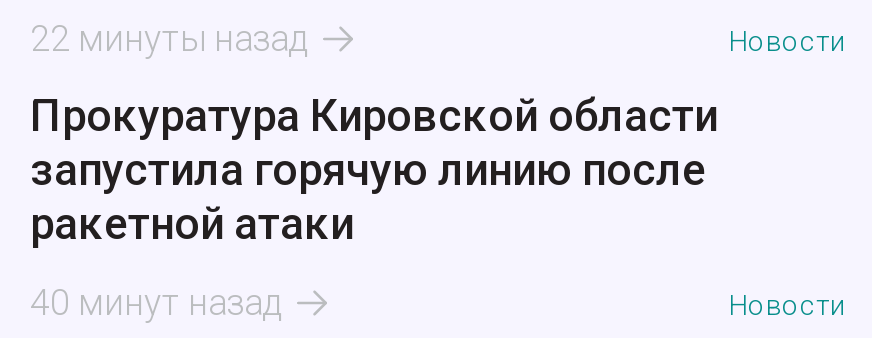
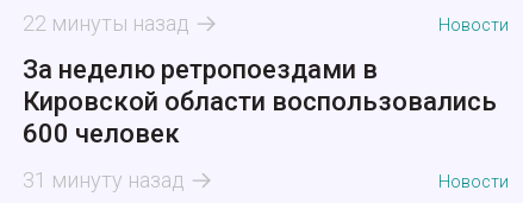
- Прокуратура Кировской области
- запустила горячую линию после
- ракетной атаки
+ За неделю ретропоездами в
+ Кировской области воспользовались
+ 600 человек

- 40 минут назад
+ 31 минуту назад
